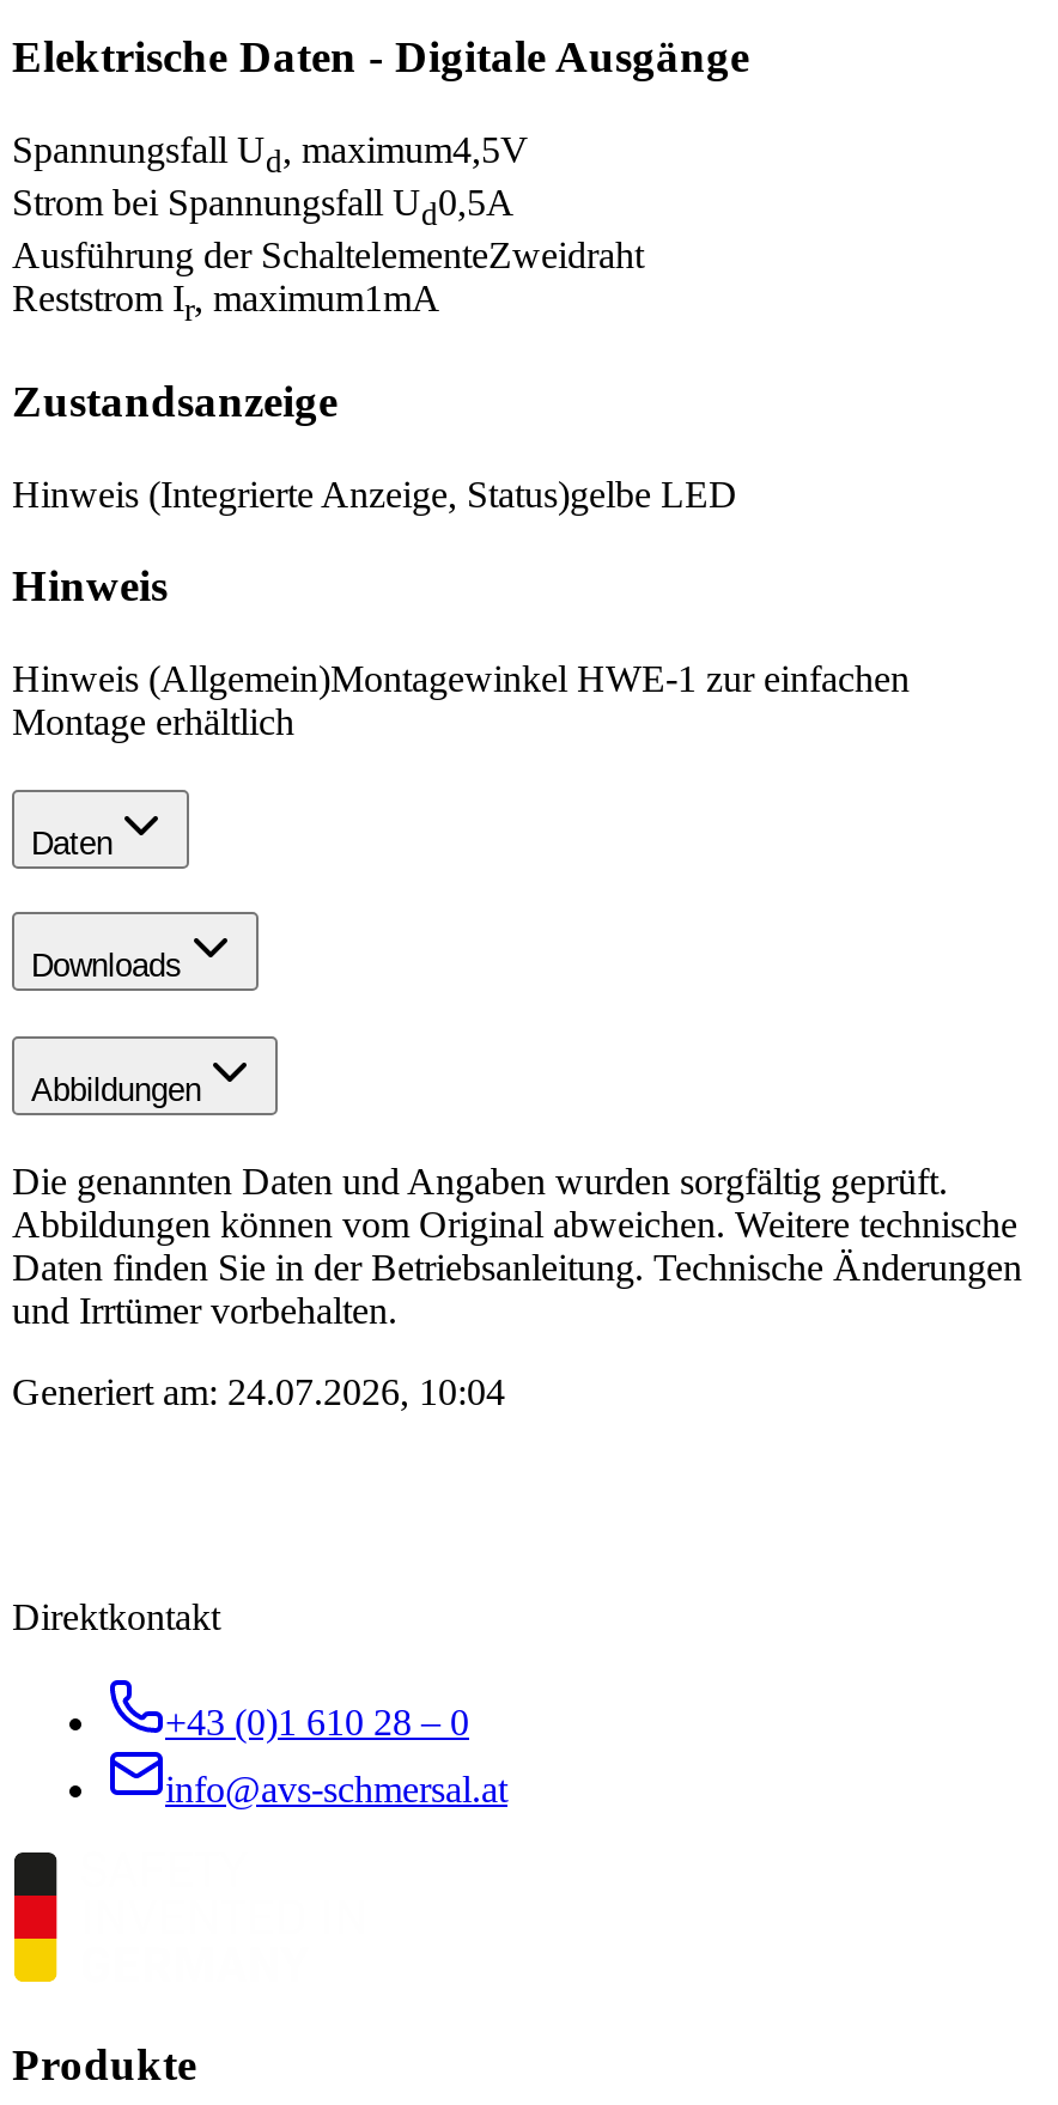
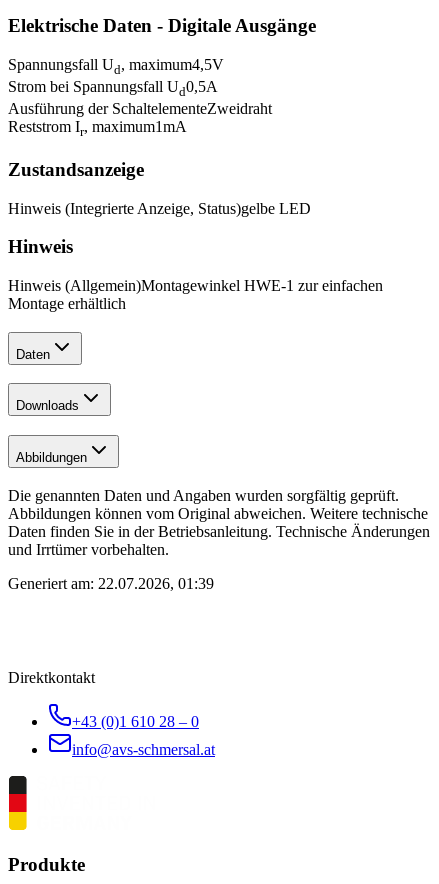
- Generiert am: 24.07.2026, 10:04
+ Generiert am: 22.07.2026, 01:39
